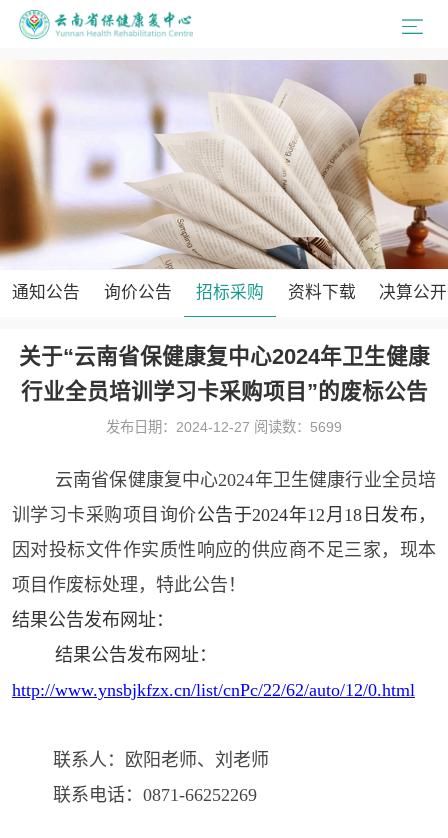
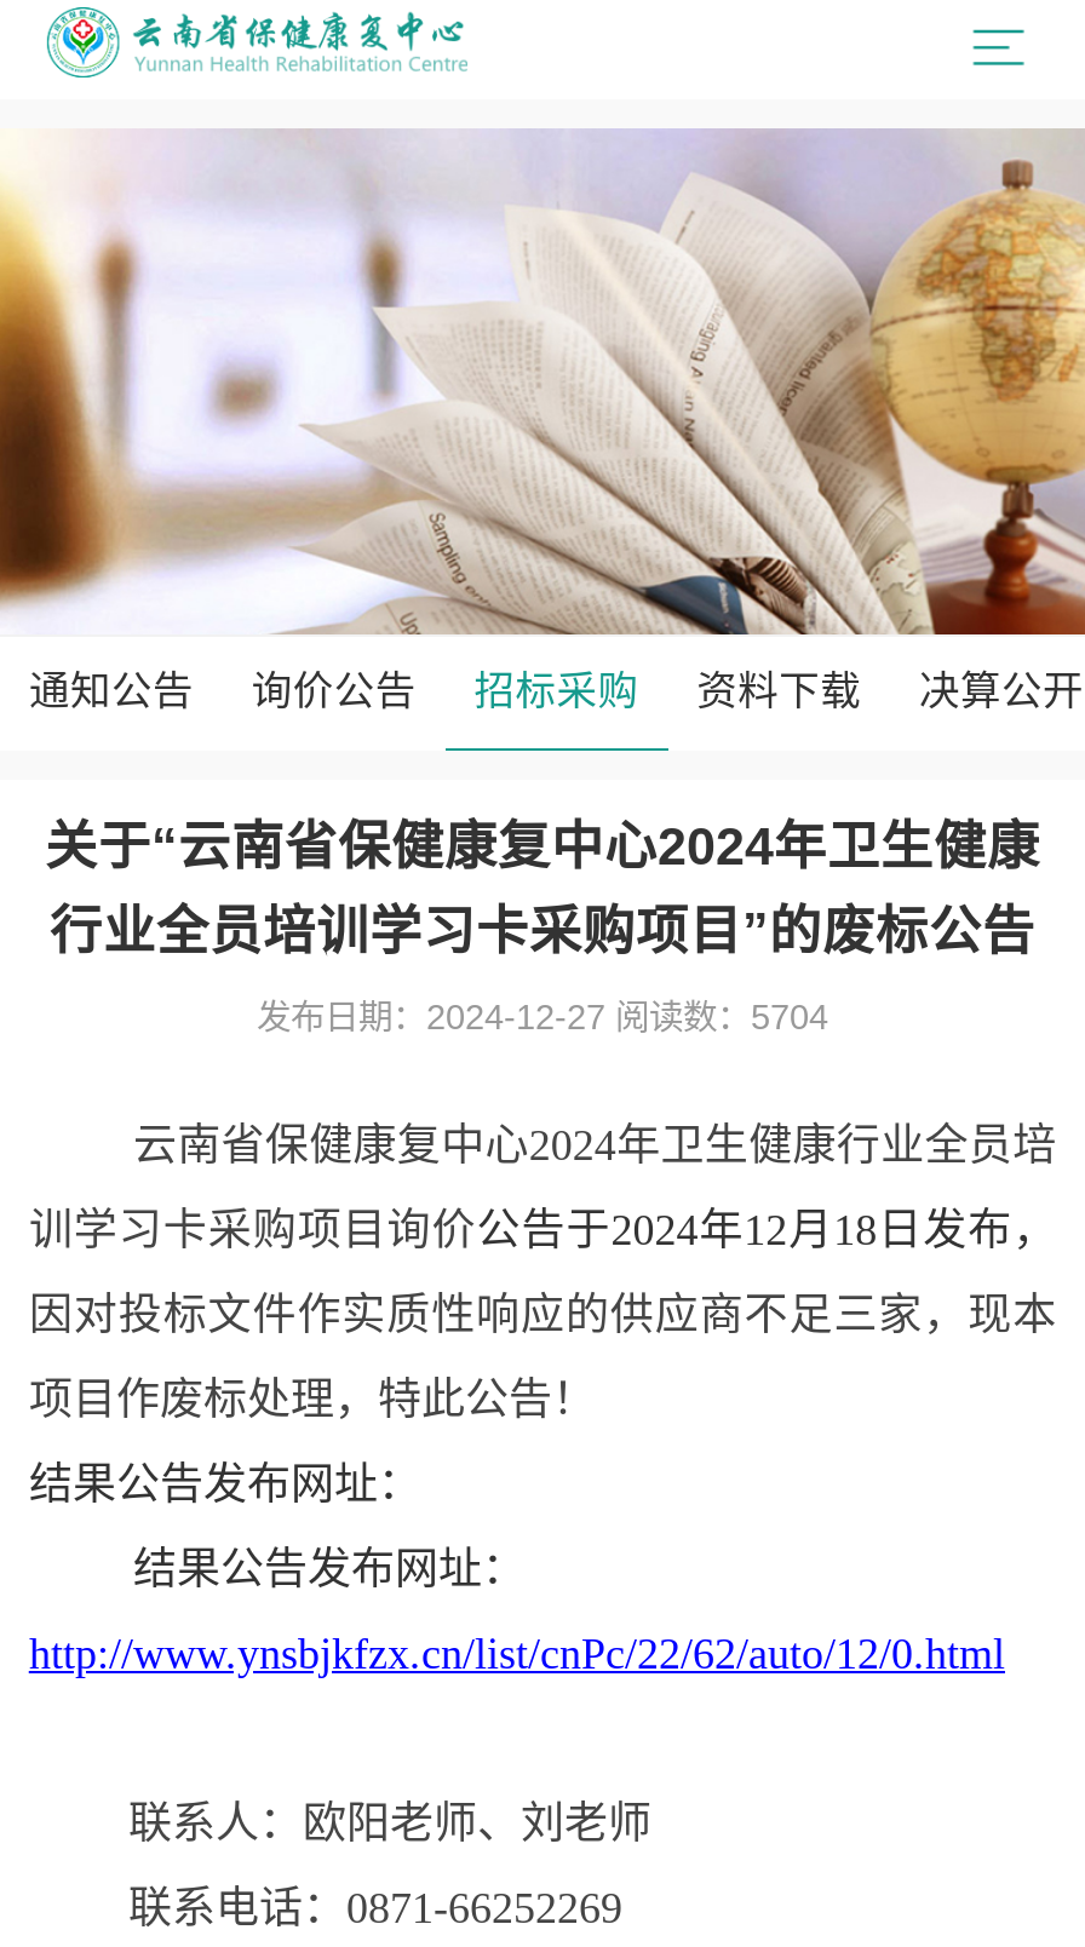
- 发布日期：2024-12-27 阅读数：5699
+ 发布日期：2024-12-27 阅读数：5704
